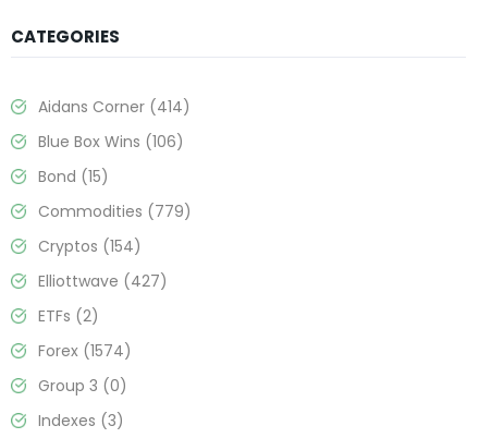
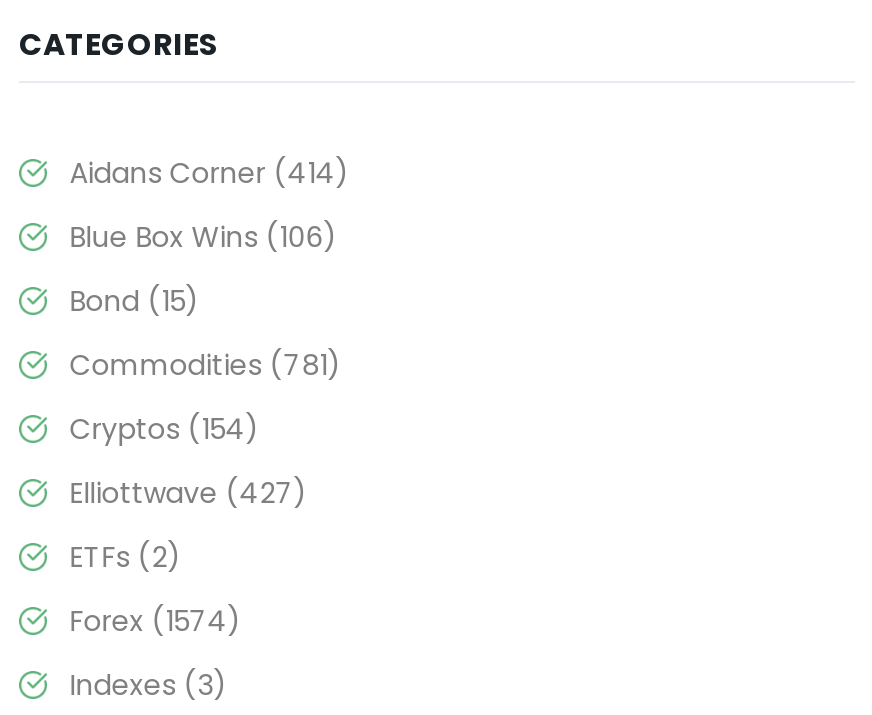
- Commodities (779)
+ Commodities (781)

- Group 3 (0)
